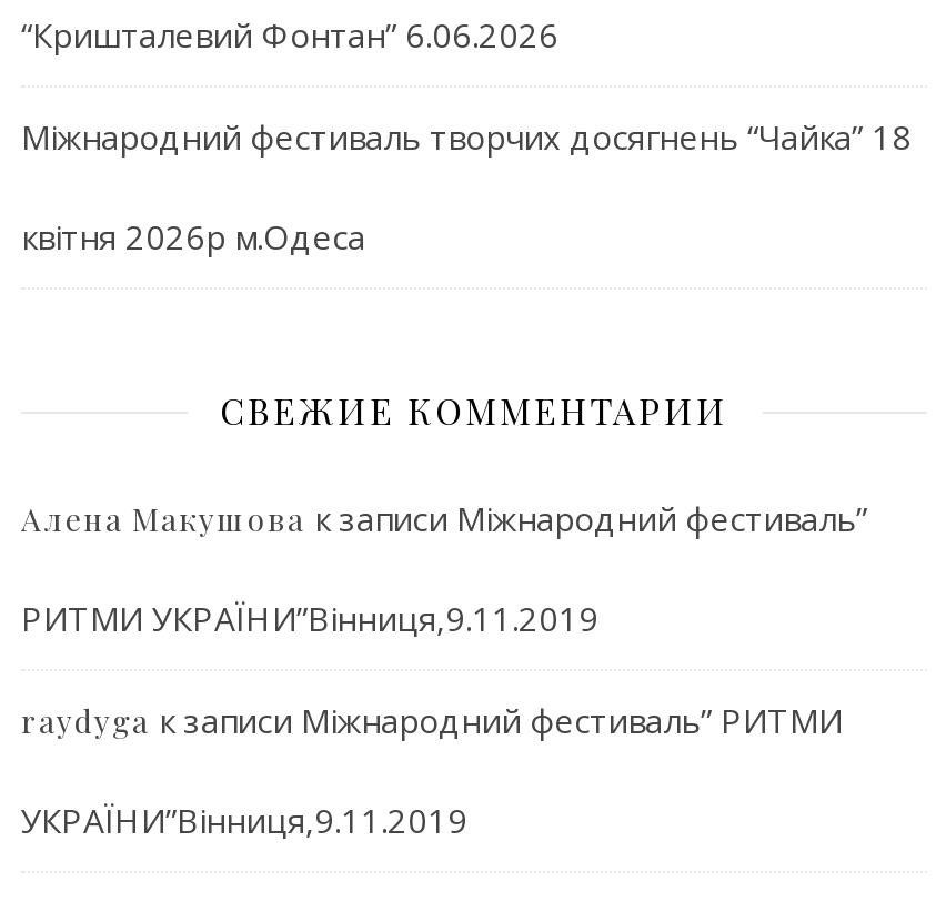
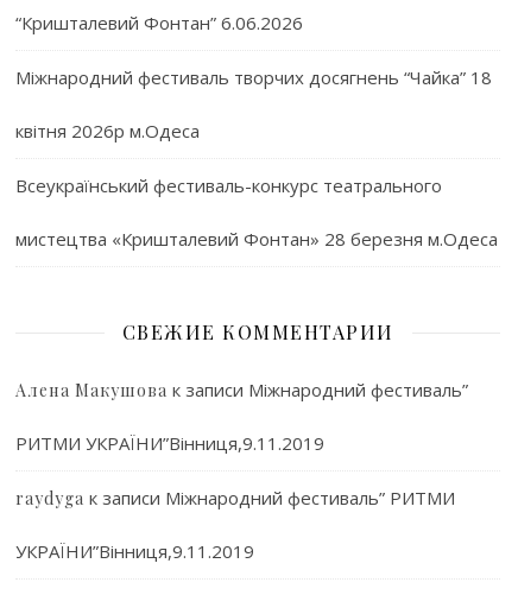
+ Всеукраїнський фестиваль-конкурс театрального
+ мистецтва «Кришталевий Фонтан» 28 березня м.Одеса
